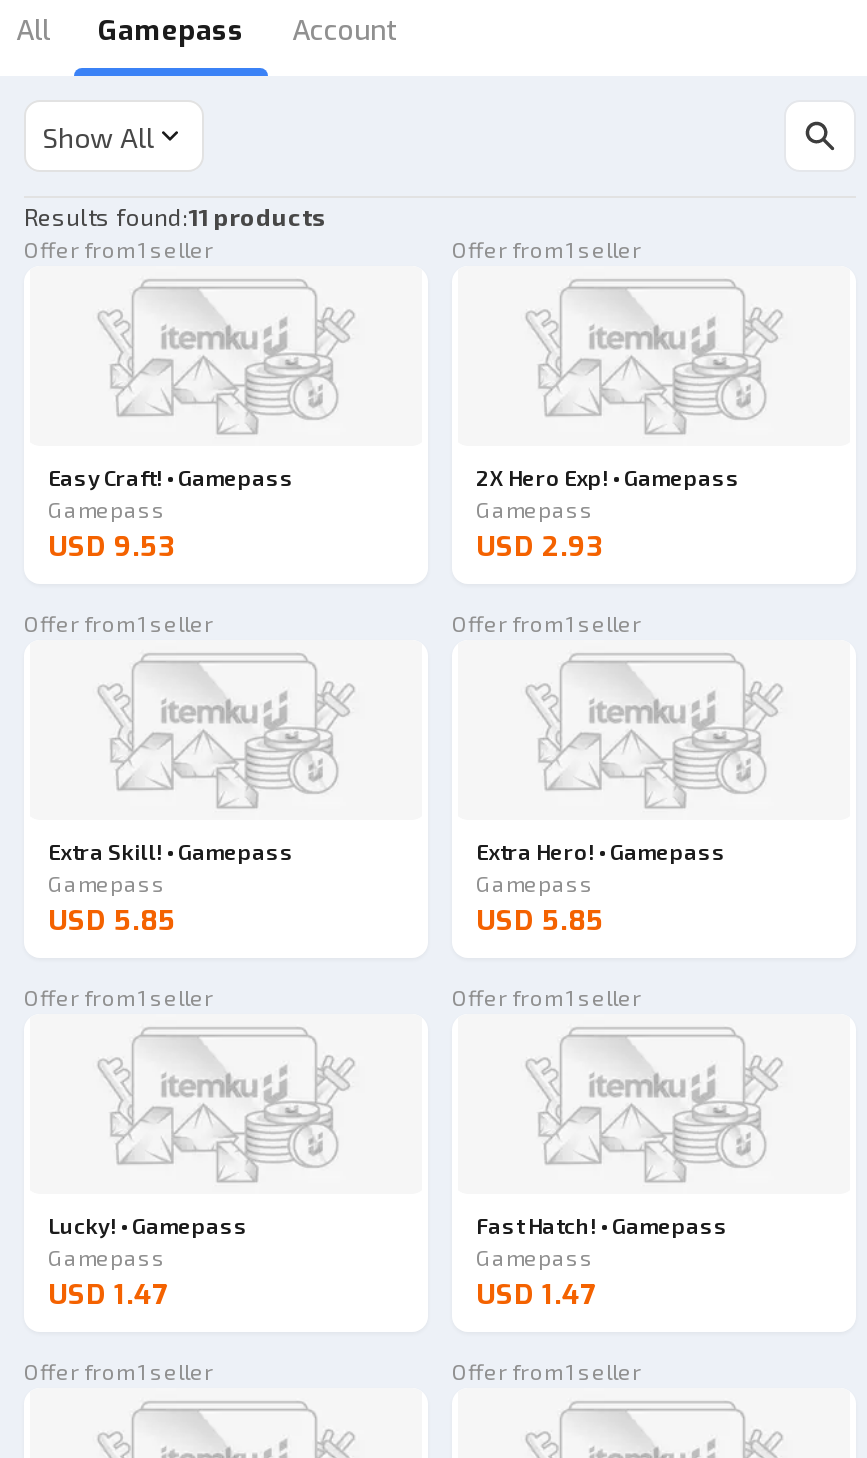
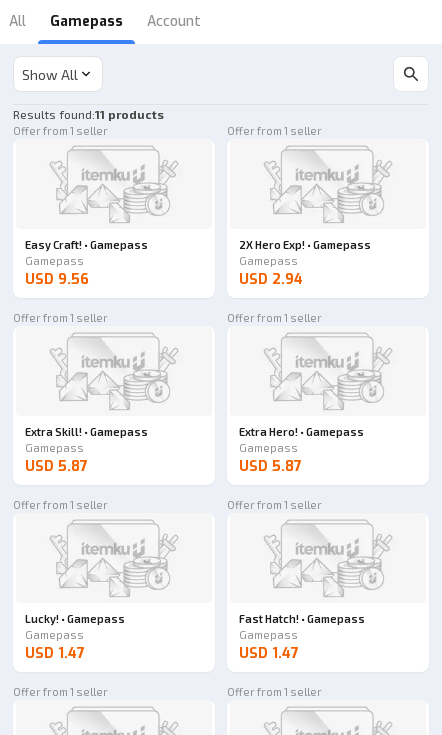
- USD 9.53
+ USD 9.56

- USD 2.93
+ USD 2.94

- USD 5.85
+ USD 5.87

- USD 5.85
+ USD 5.87
